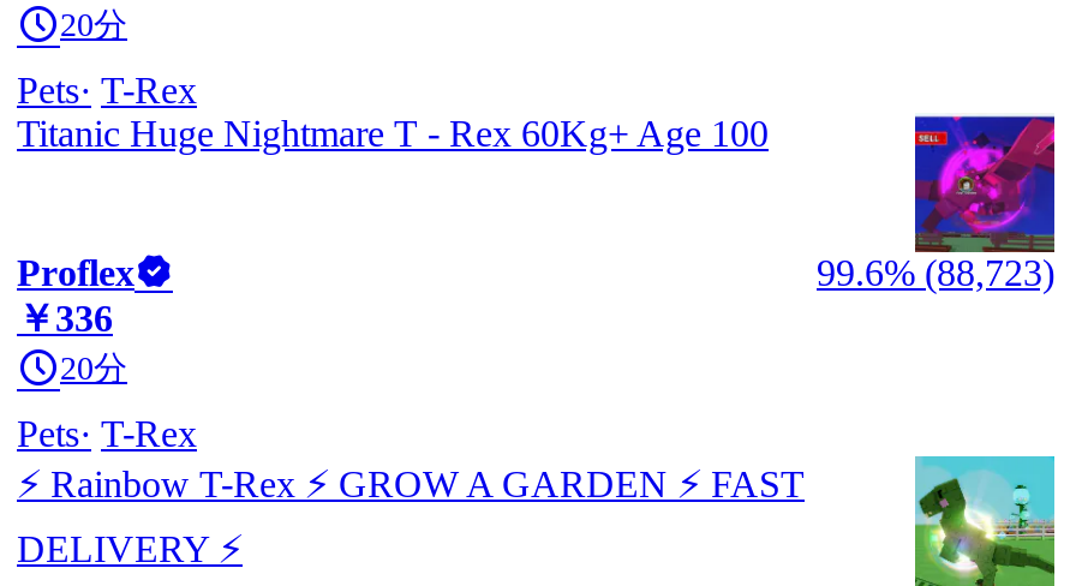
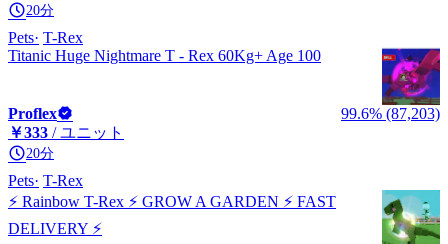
- 99.6% (88,723)
- ￥336
+ 99.6% (87,203)
+ ￥333 / ユニット
